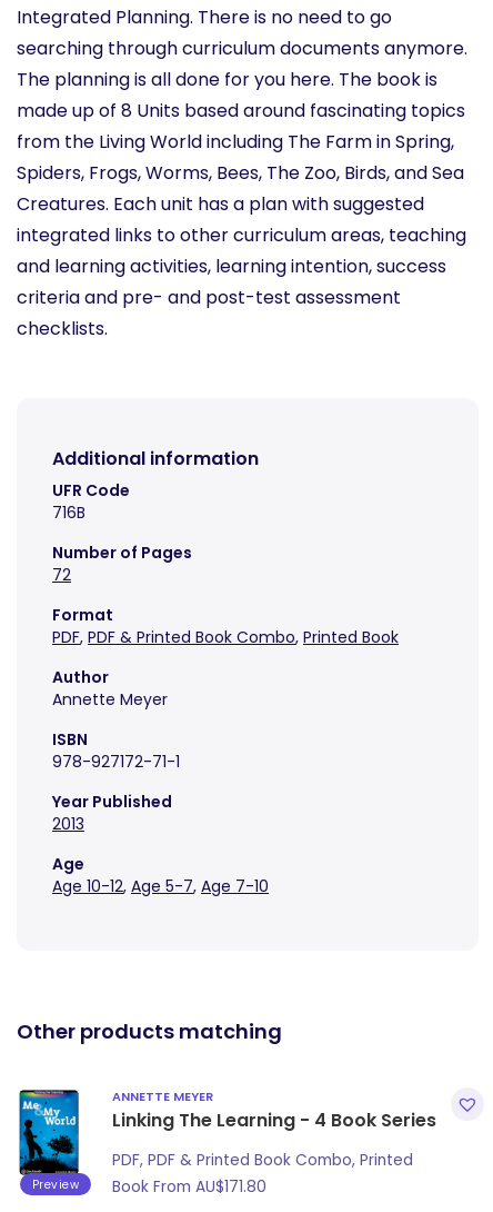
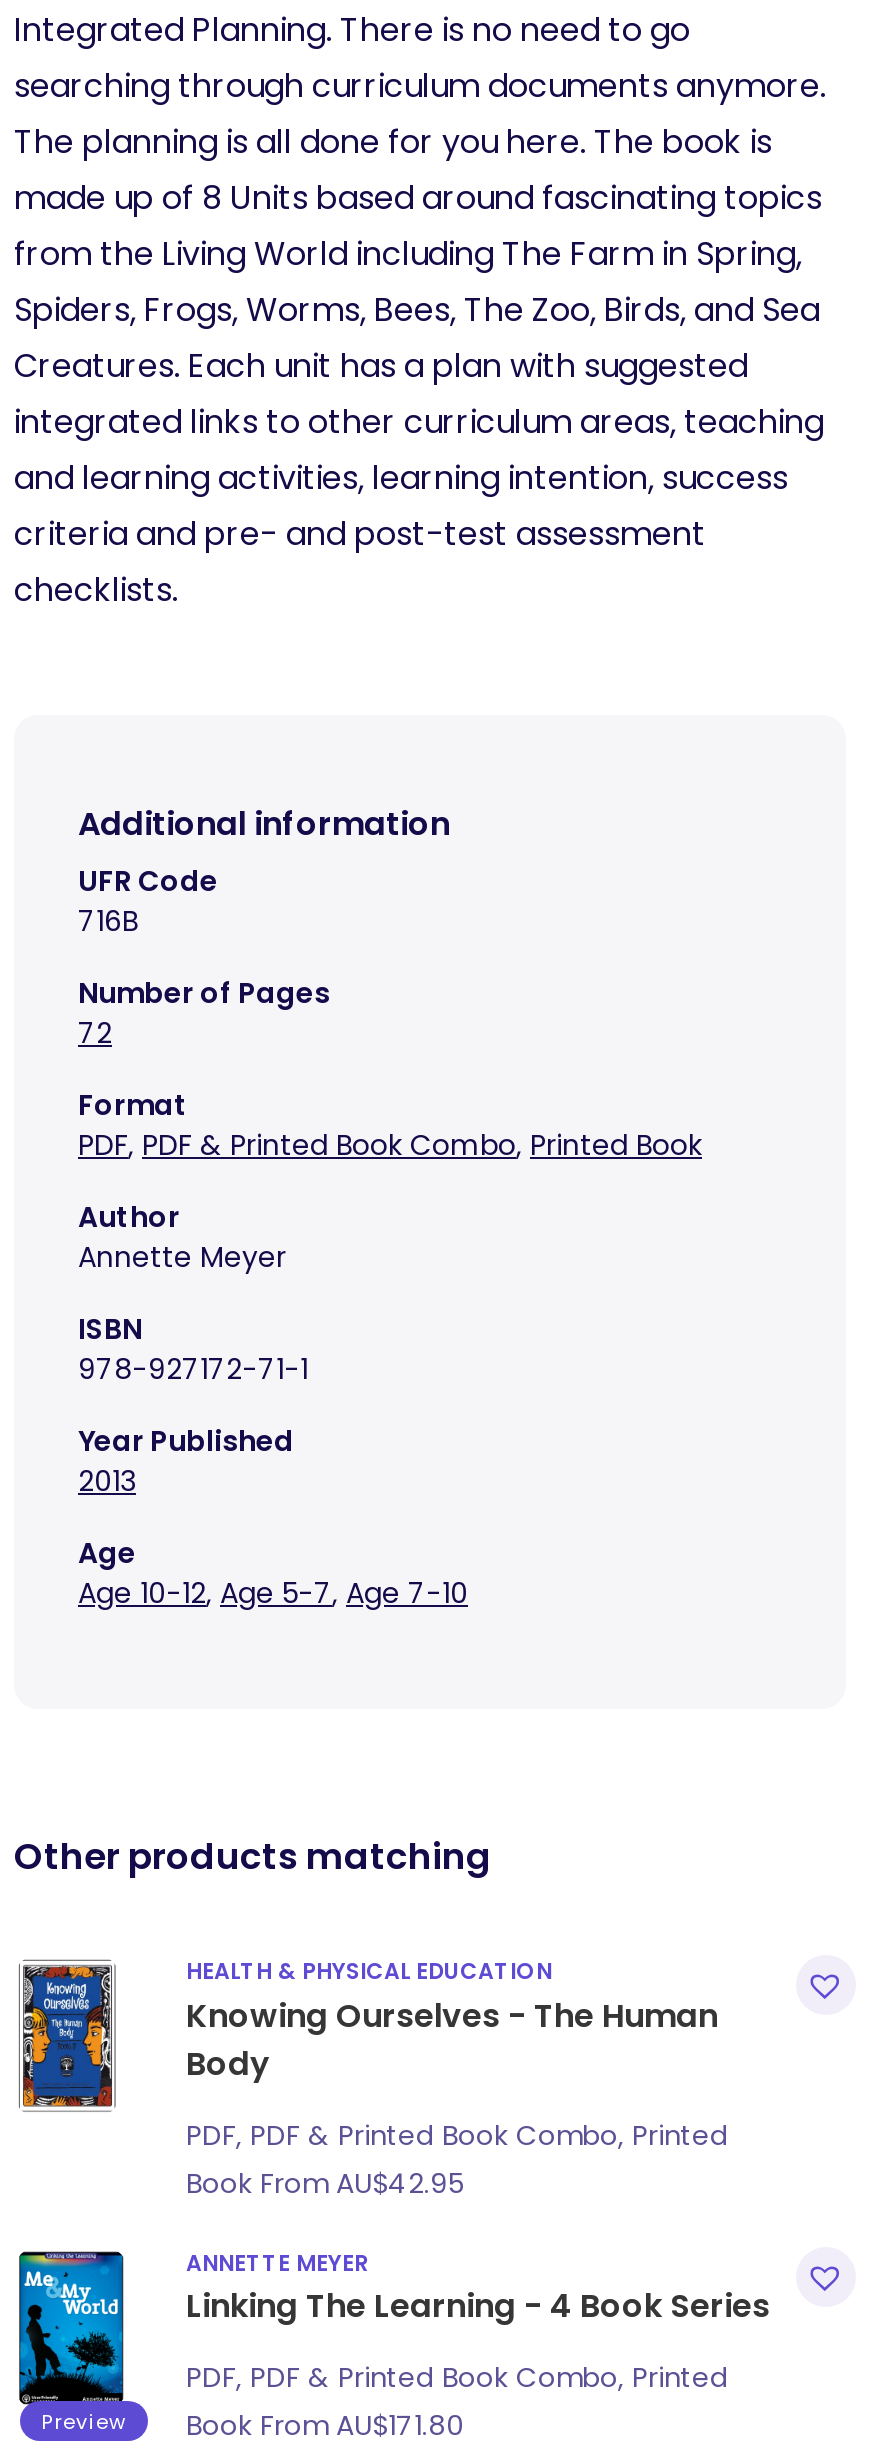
+ [image]
+ HEALTH & PHYSICAL EDUCATION
+ Knowing Ourselves - The Human
+ Body
+ PDF, PDF & Printed Book Combo, Printed
+ Book From AU$42.95
